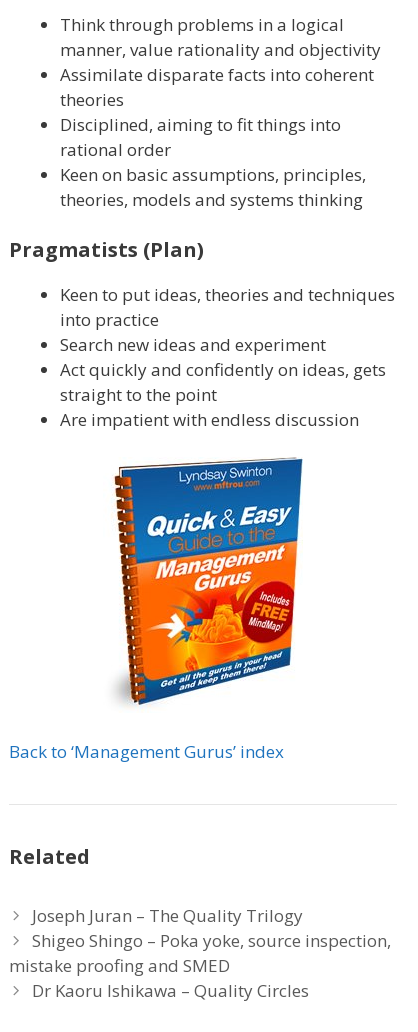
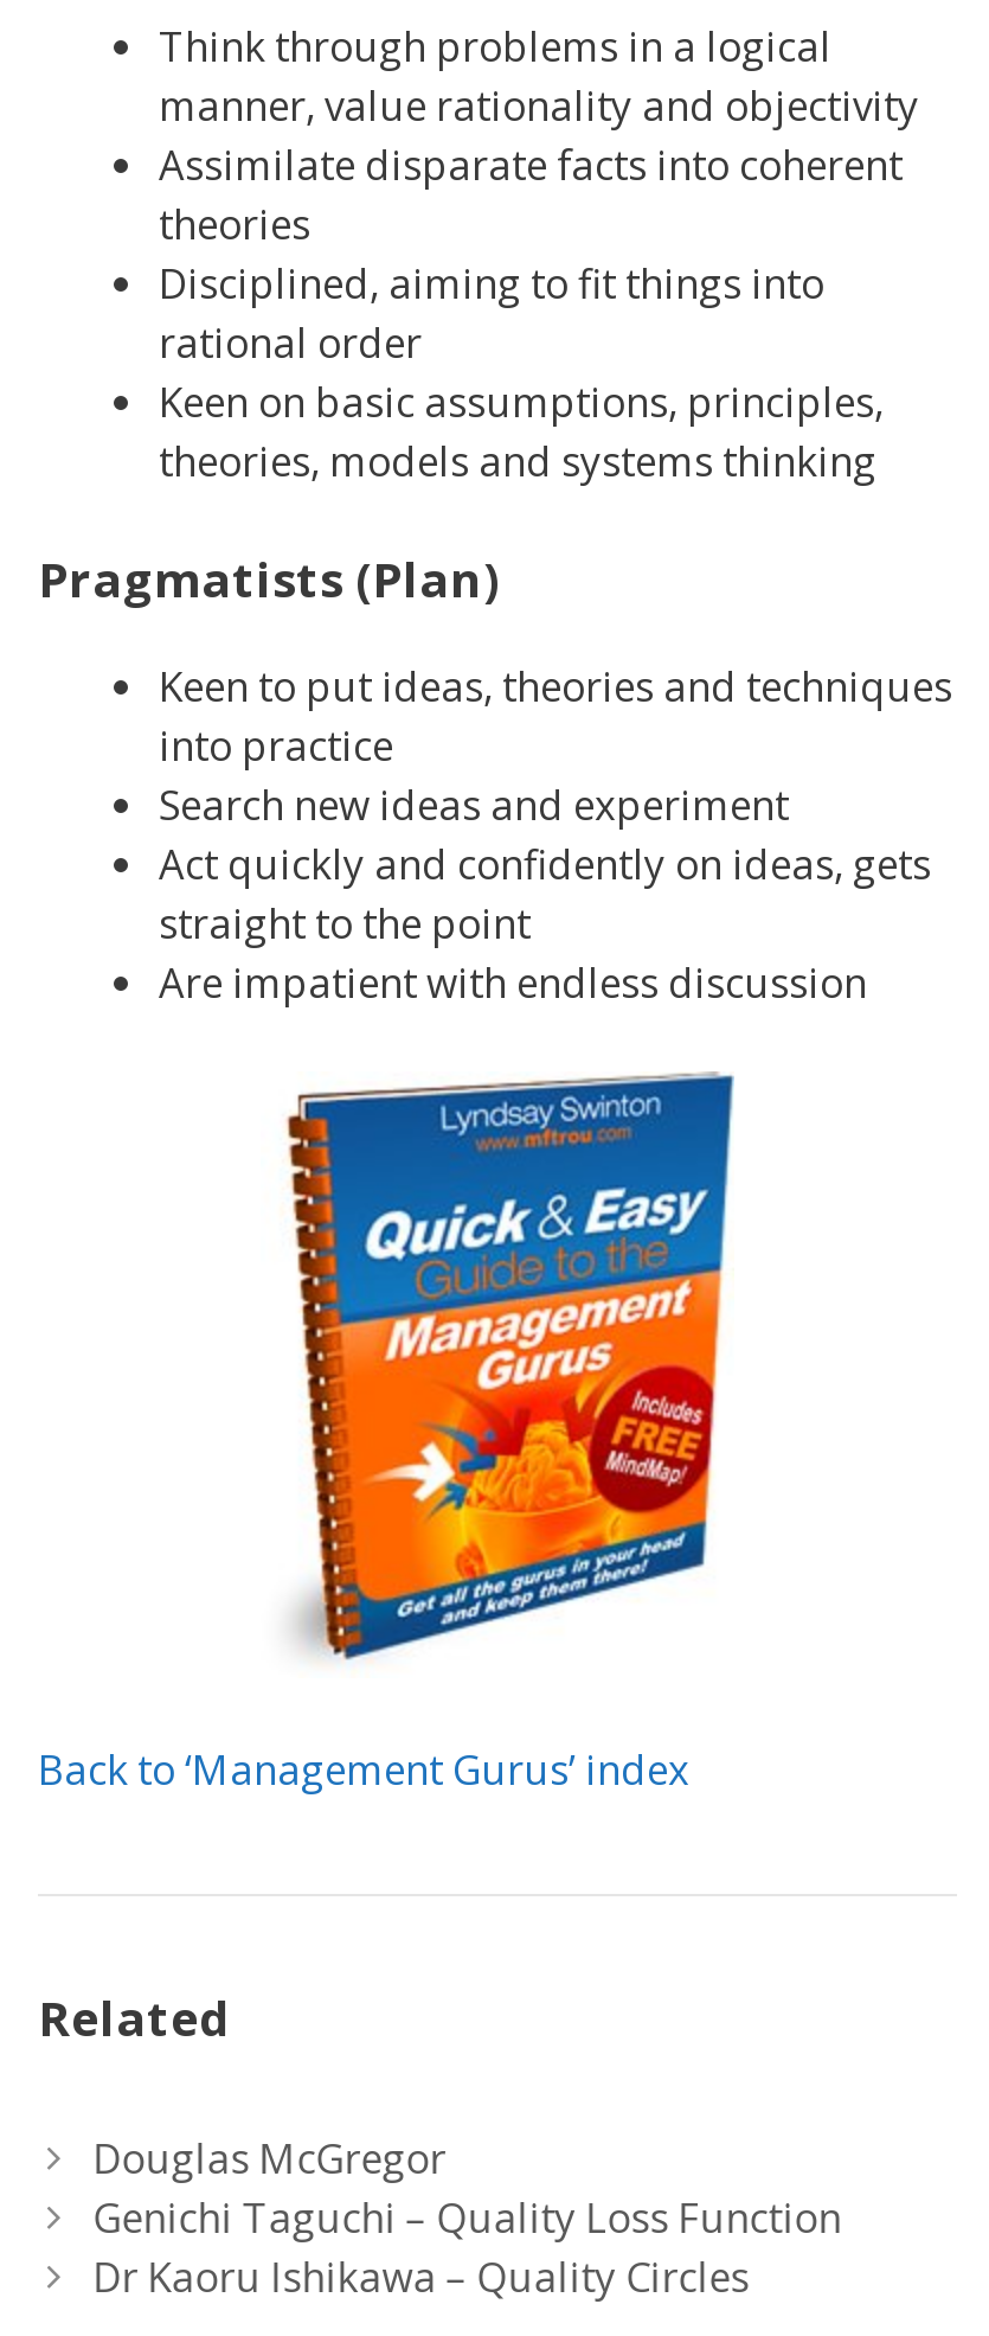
- Joseph Juran – The Quality Trilogy
- Shigeo Shingo – Poka yoke, source inspection,
- mistake proofing and SMED
+ Douglas McGregor
+ Genichi Taguchi – Quality Loss Function
